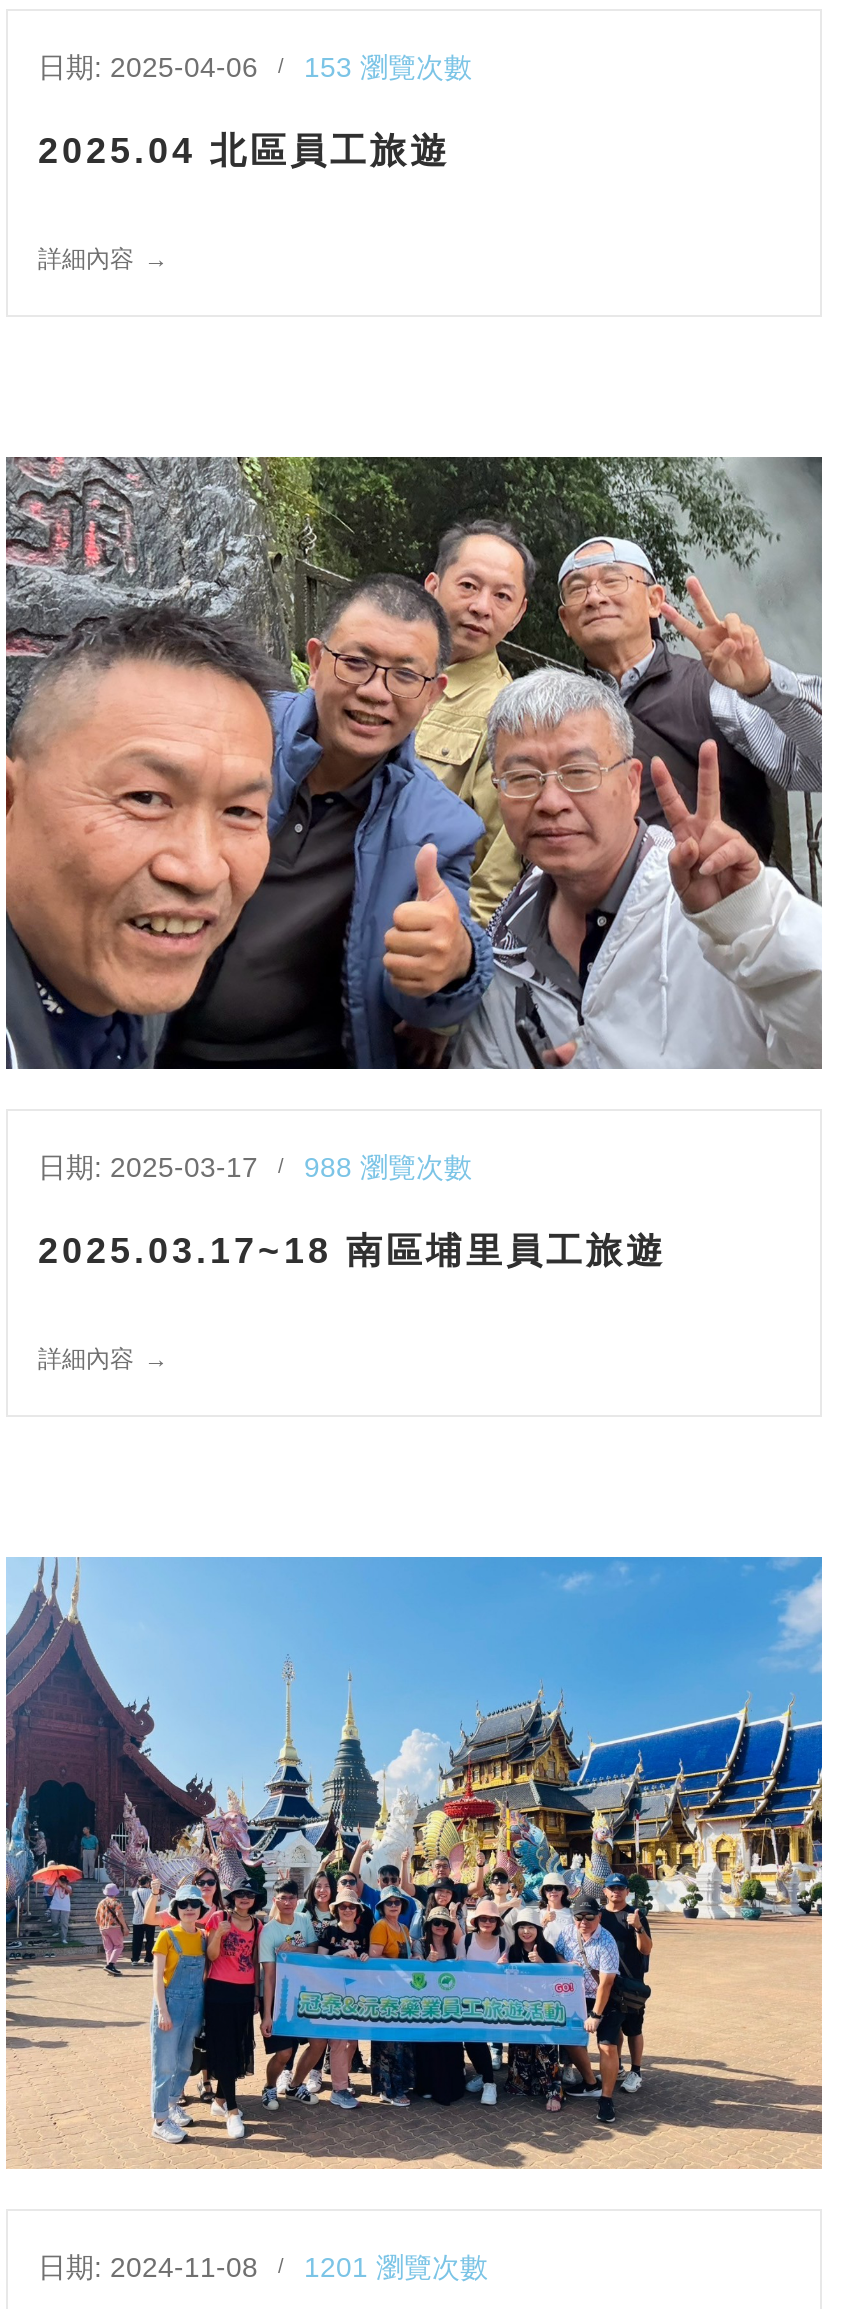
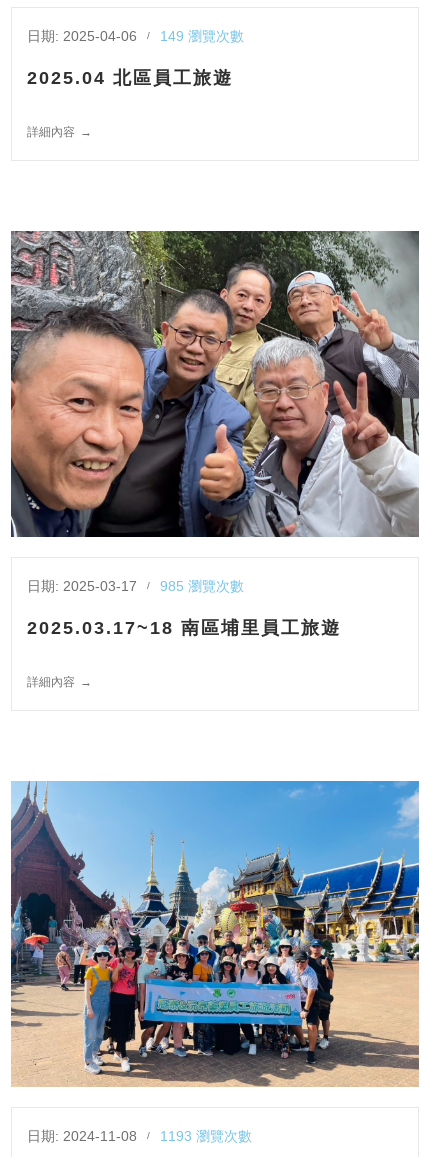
- 日期: 2025-04-06 153 瀏覽次數
+ 日期: 2025-04-06 149 瀏覽次數

- 日期: 2025-03-17 988 瀏覽次數
+ 日期: 2025-03-17 985 瀏覽次數

- 日期: 2024-11-08 1201 瀏覽次數
+ 日期: 2024-11-08 1193 瀏覽次數
